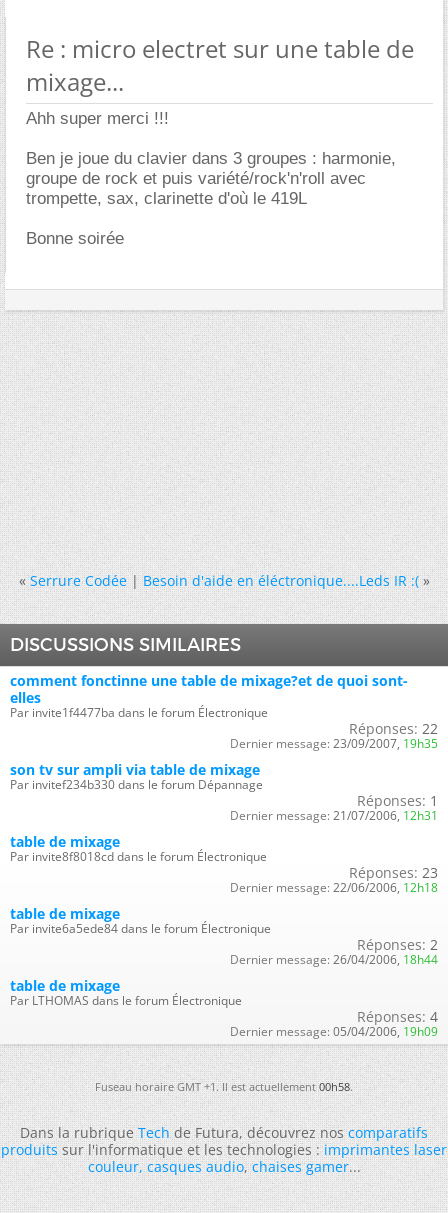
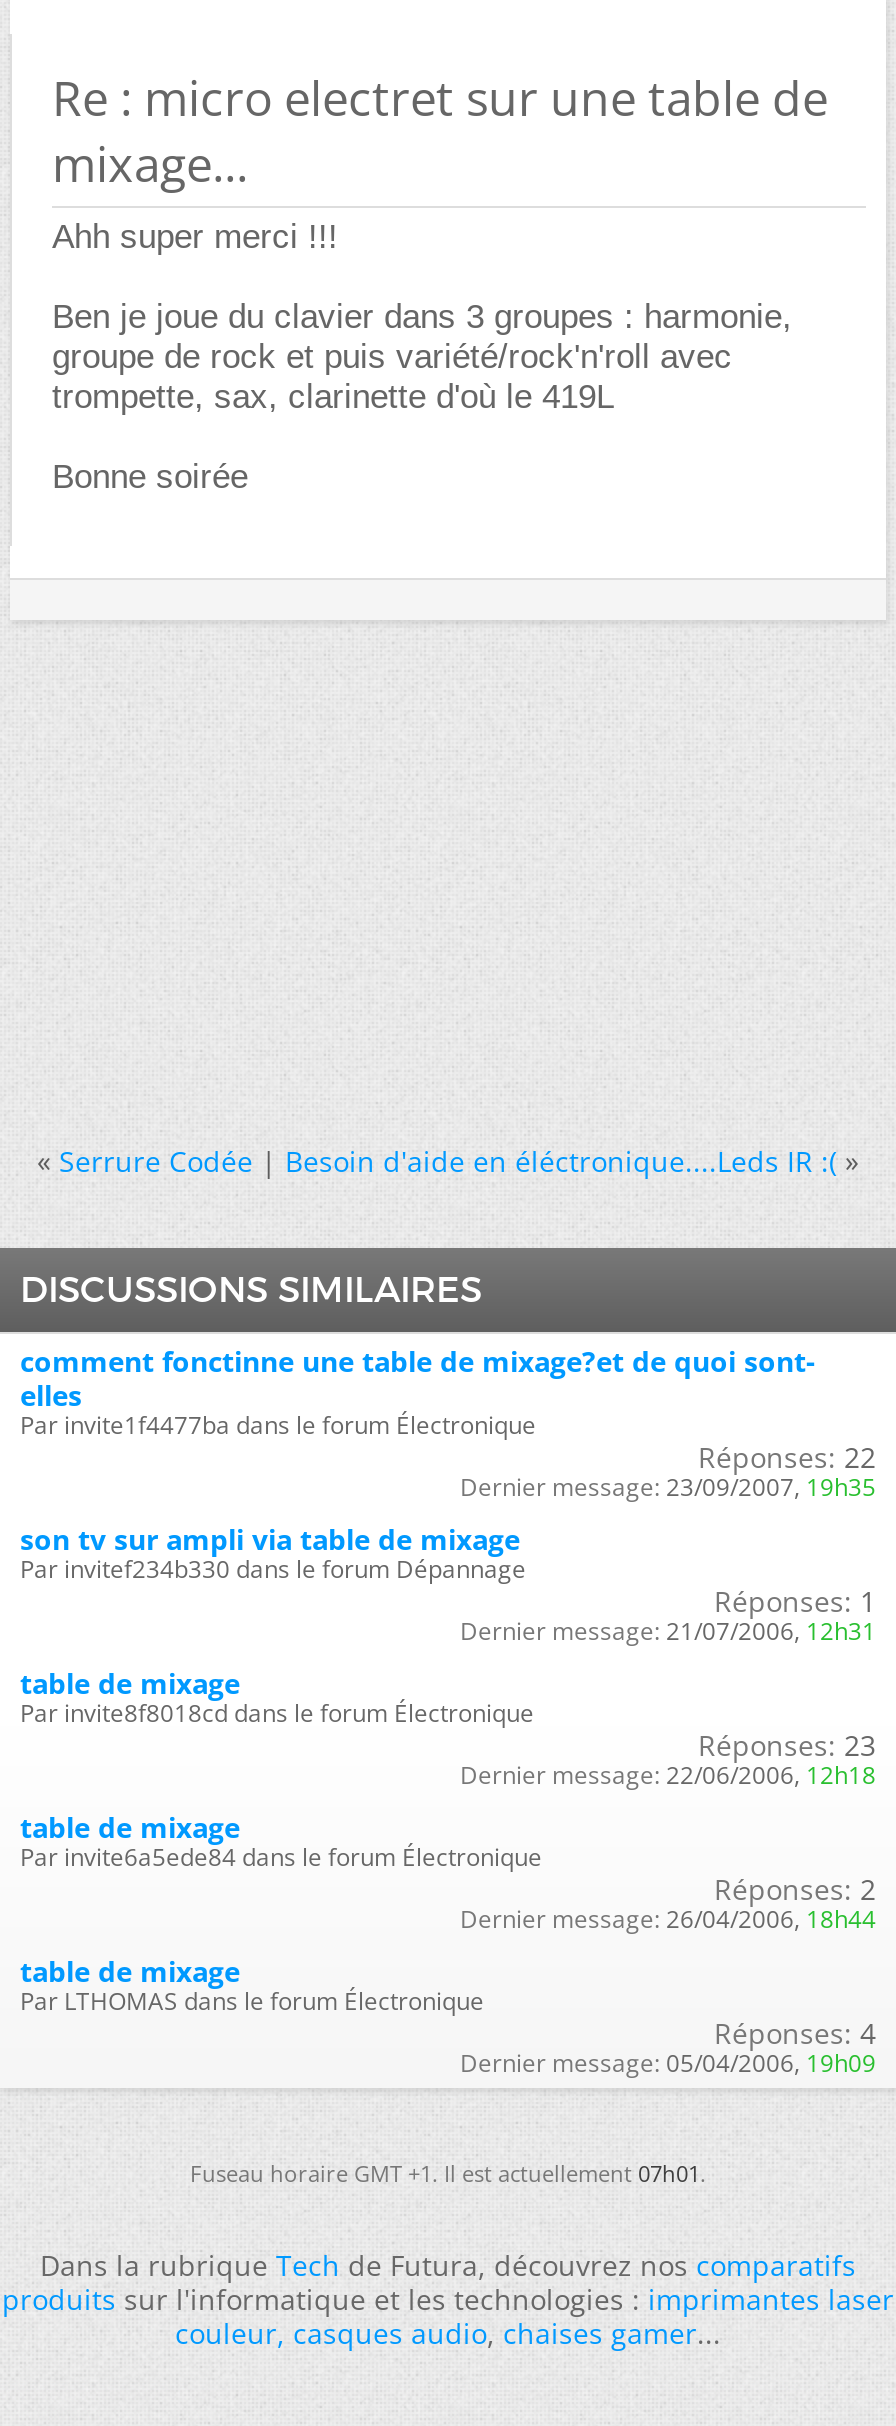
- Fuseau horaire GMT +1. Il est actuellement 00h58.
+ Fuseau horaire GMT +1. Il est actuellement 07h01.
